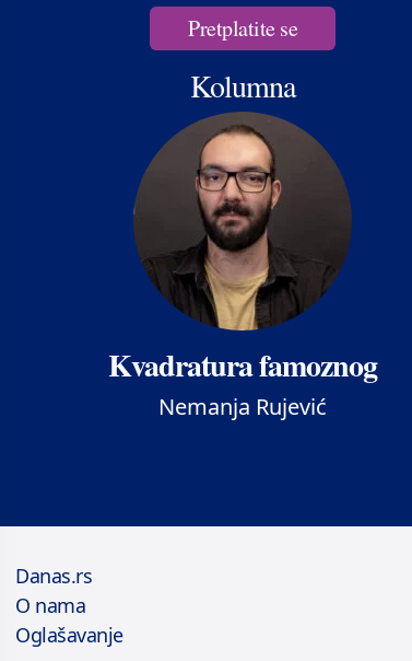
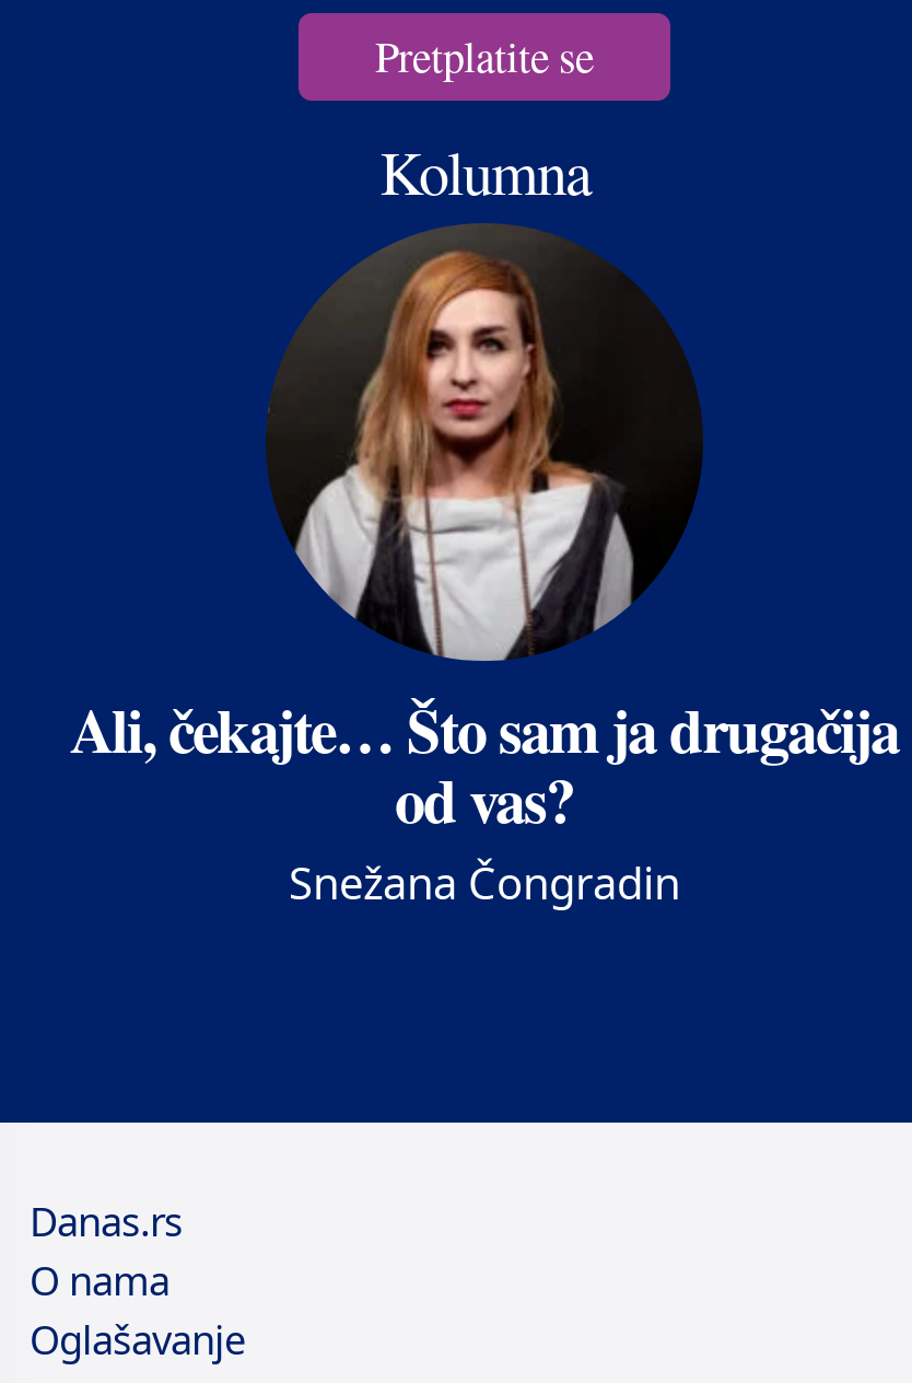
- [image]
- Kvadratura famoznog
- Nemanja Rujević
+ [image]
+ Ali, čekajte… Što sam ja drugačija
+ od vas?
+ Snežana Čongradin
